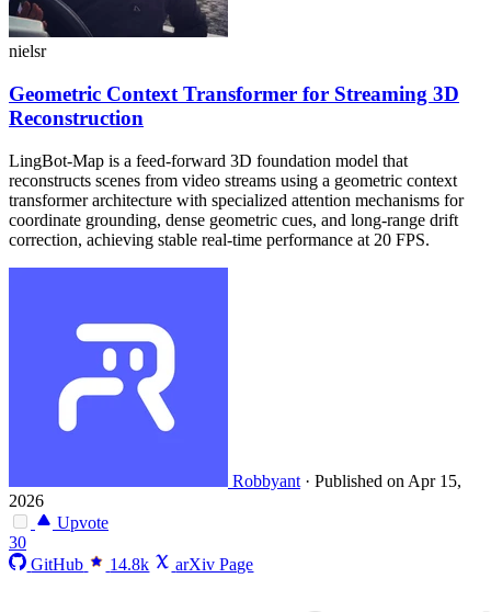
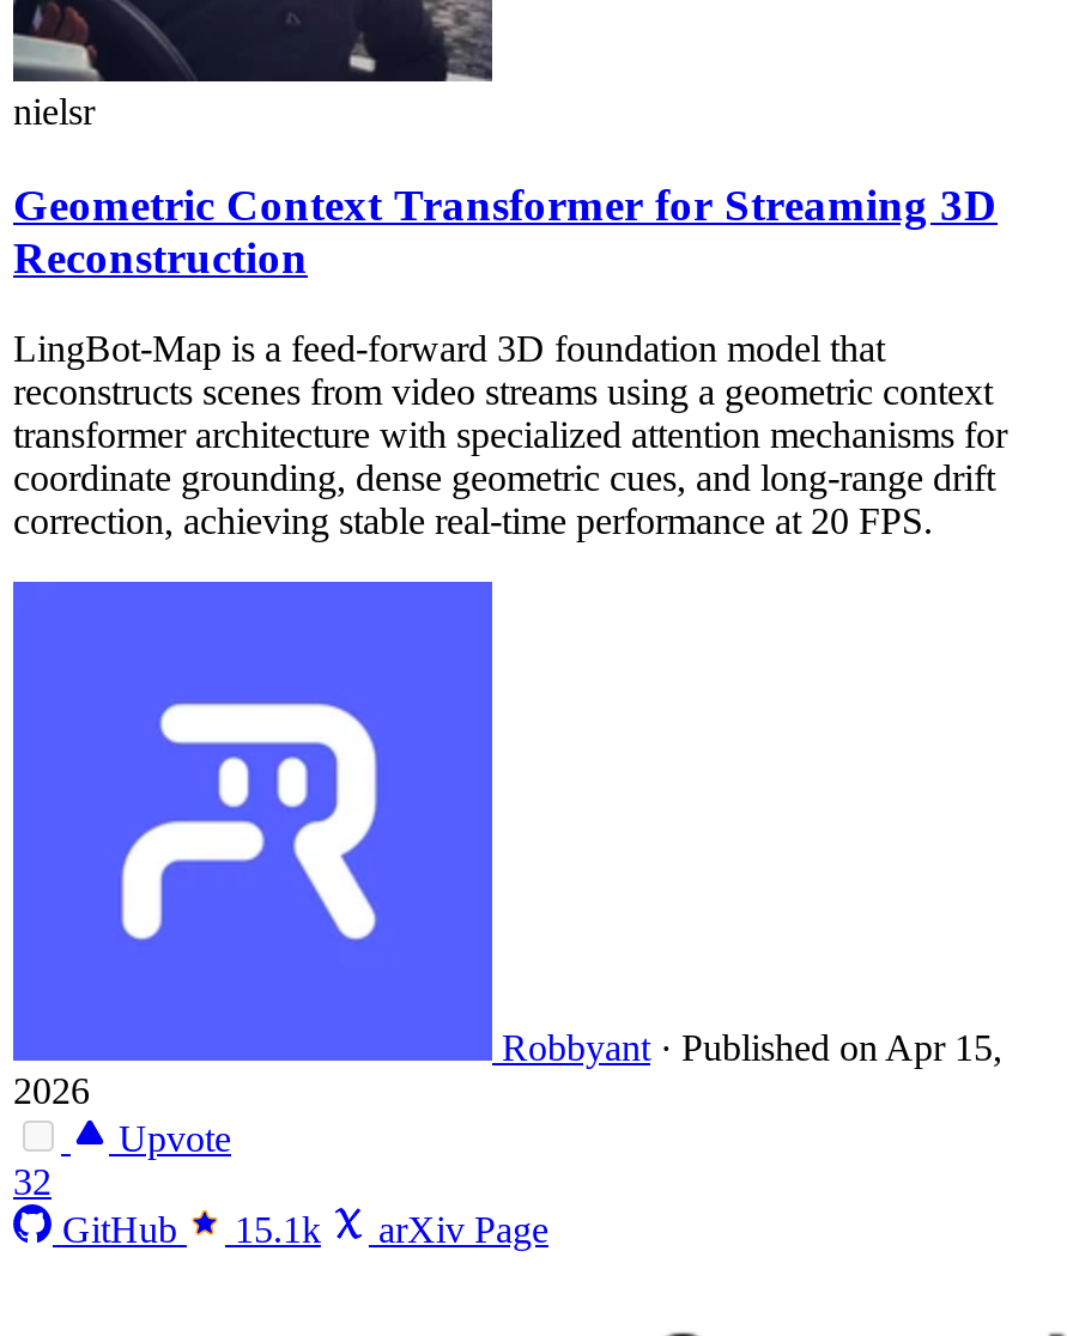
- 30
+ 32

- GitHub 14.8k arXiv Page
+ GitHub 15.1k arXiv Page
